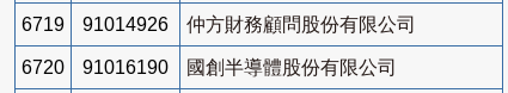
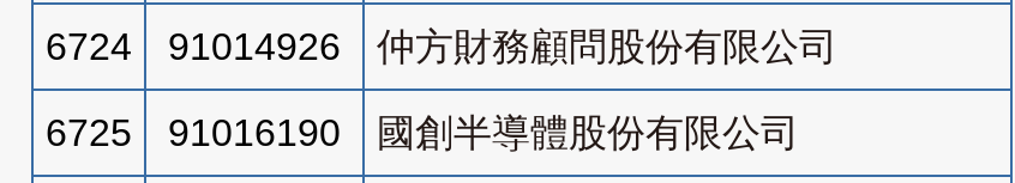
- 6719 91014926 仲方財務顧問股份有限公司
+ 6724 91014926 仲方財務顧問股份有限公司

- 6720 91016190 國創半導體股份有限公司
+ 6725 91016190 國創半導體股份有限公司
